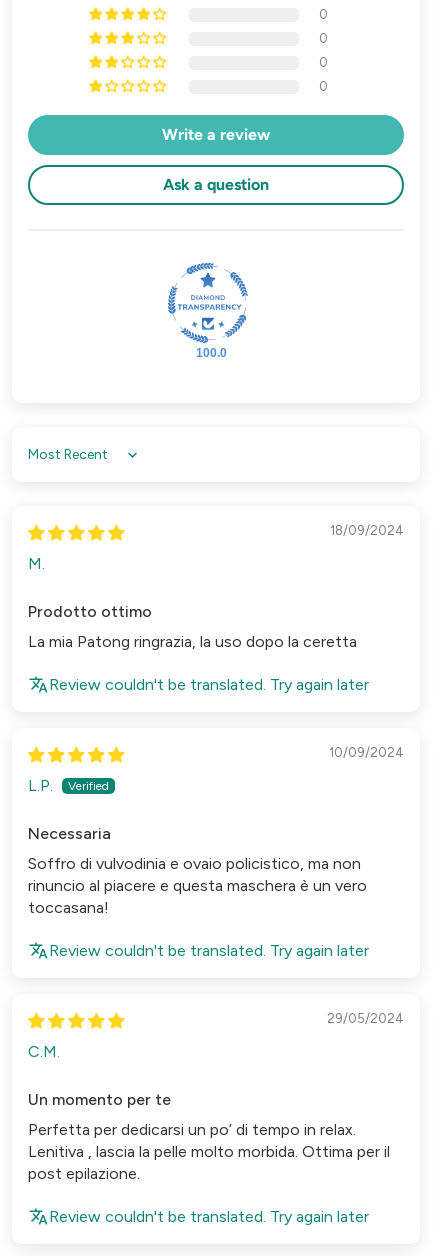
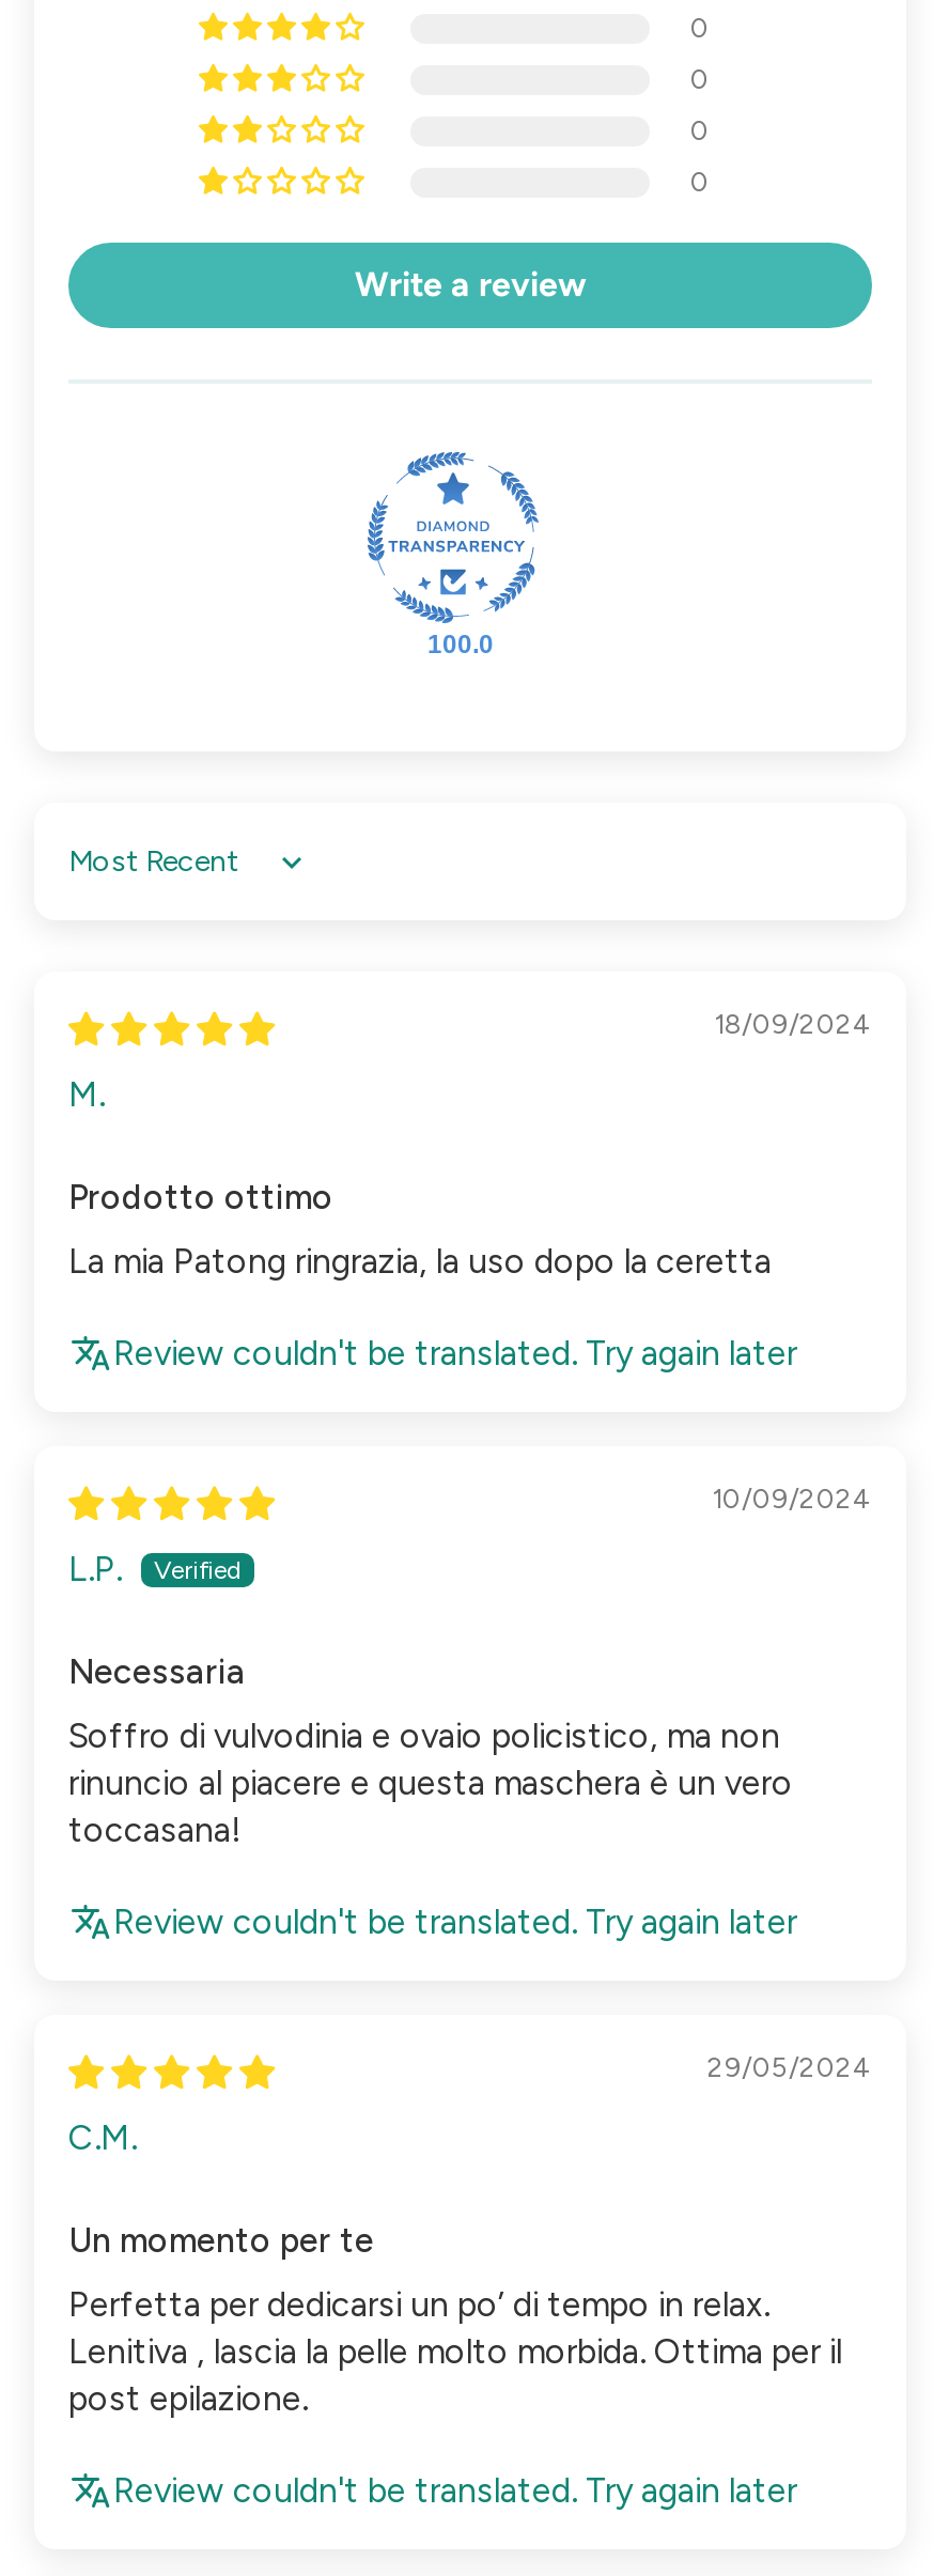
- Ask a question
